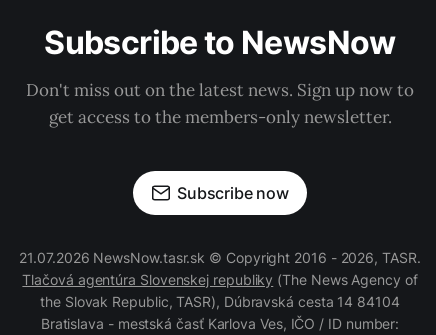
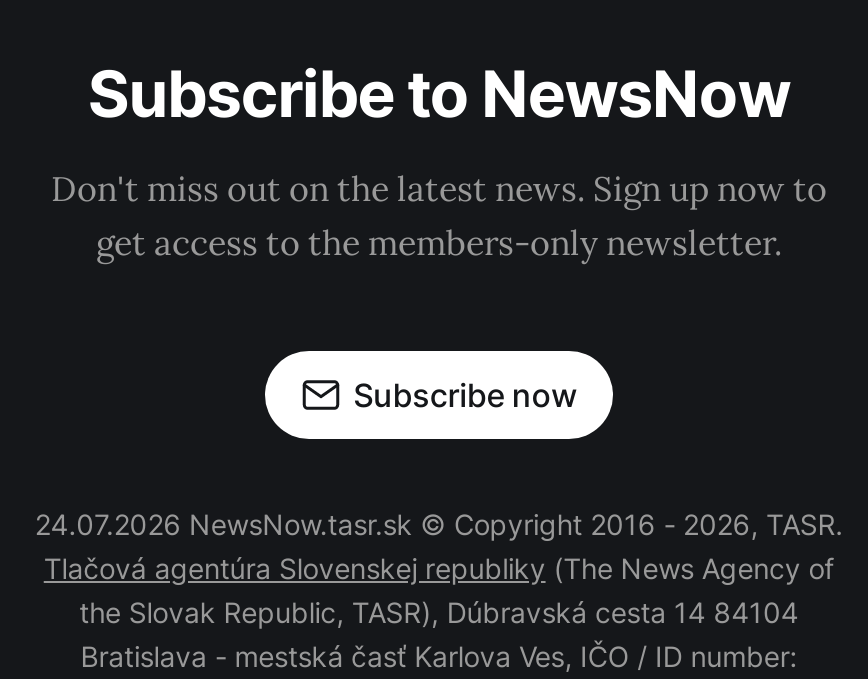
- 21.07.2026 NewsNow.tasr.sk © Copyright 2016 - 2026, TASR.
+ 24.07.2026 NewsNow.tasr.sk © Copyright 2016 - 2026, TASR.
